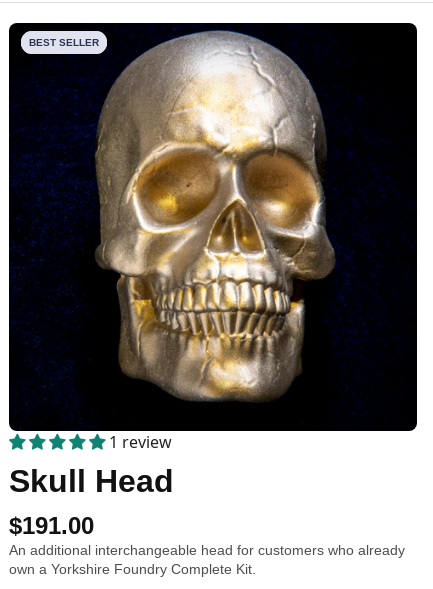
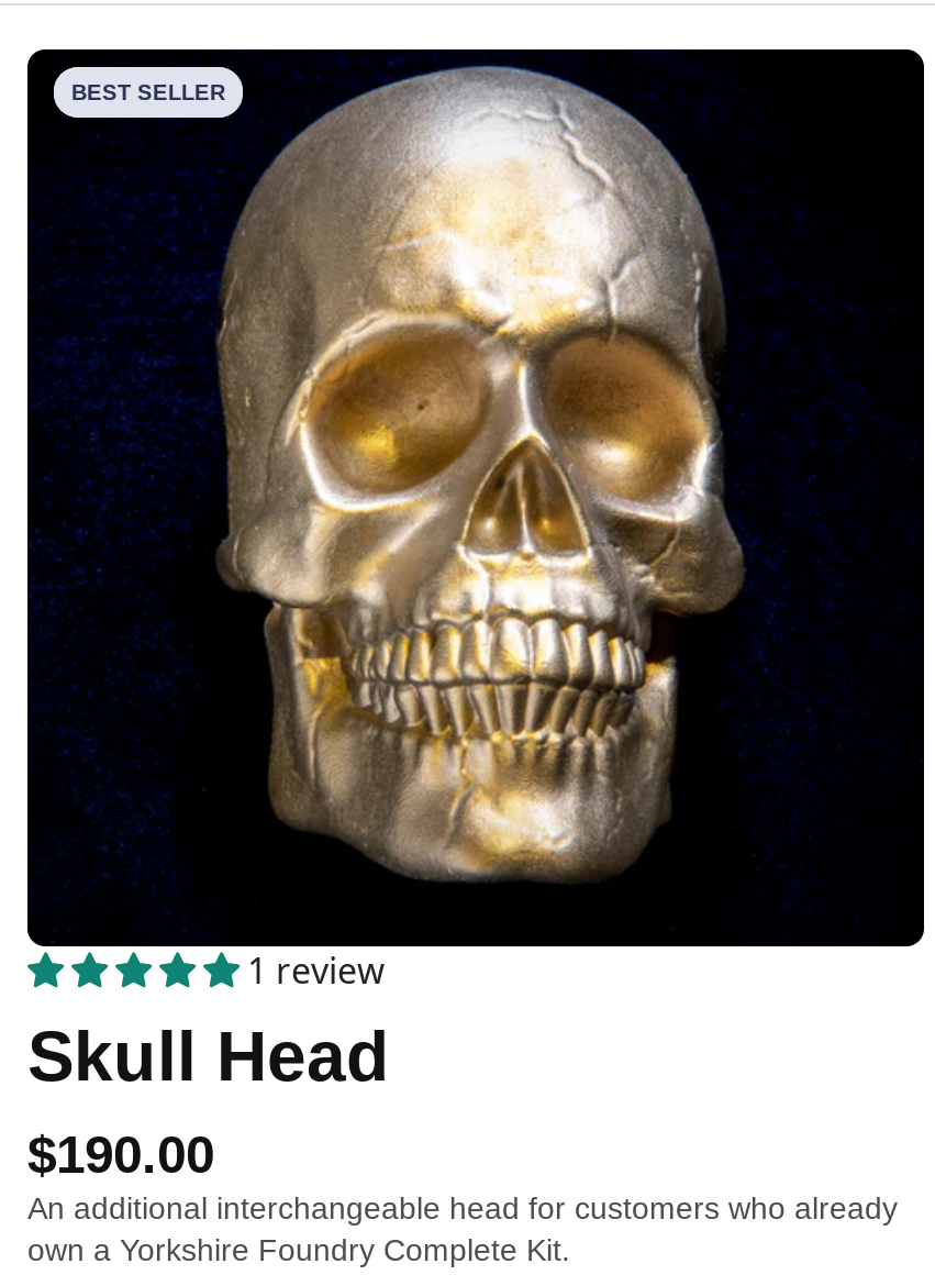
- $191.00
+ $190.00
